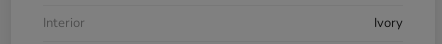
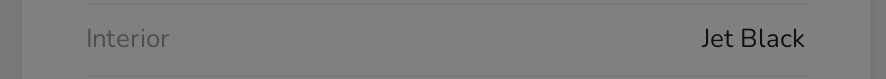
- Ivory
+ Jet Black
